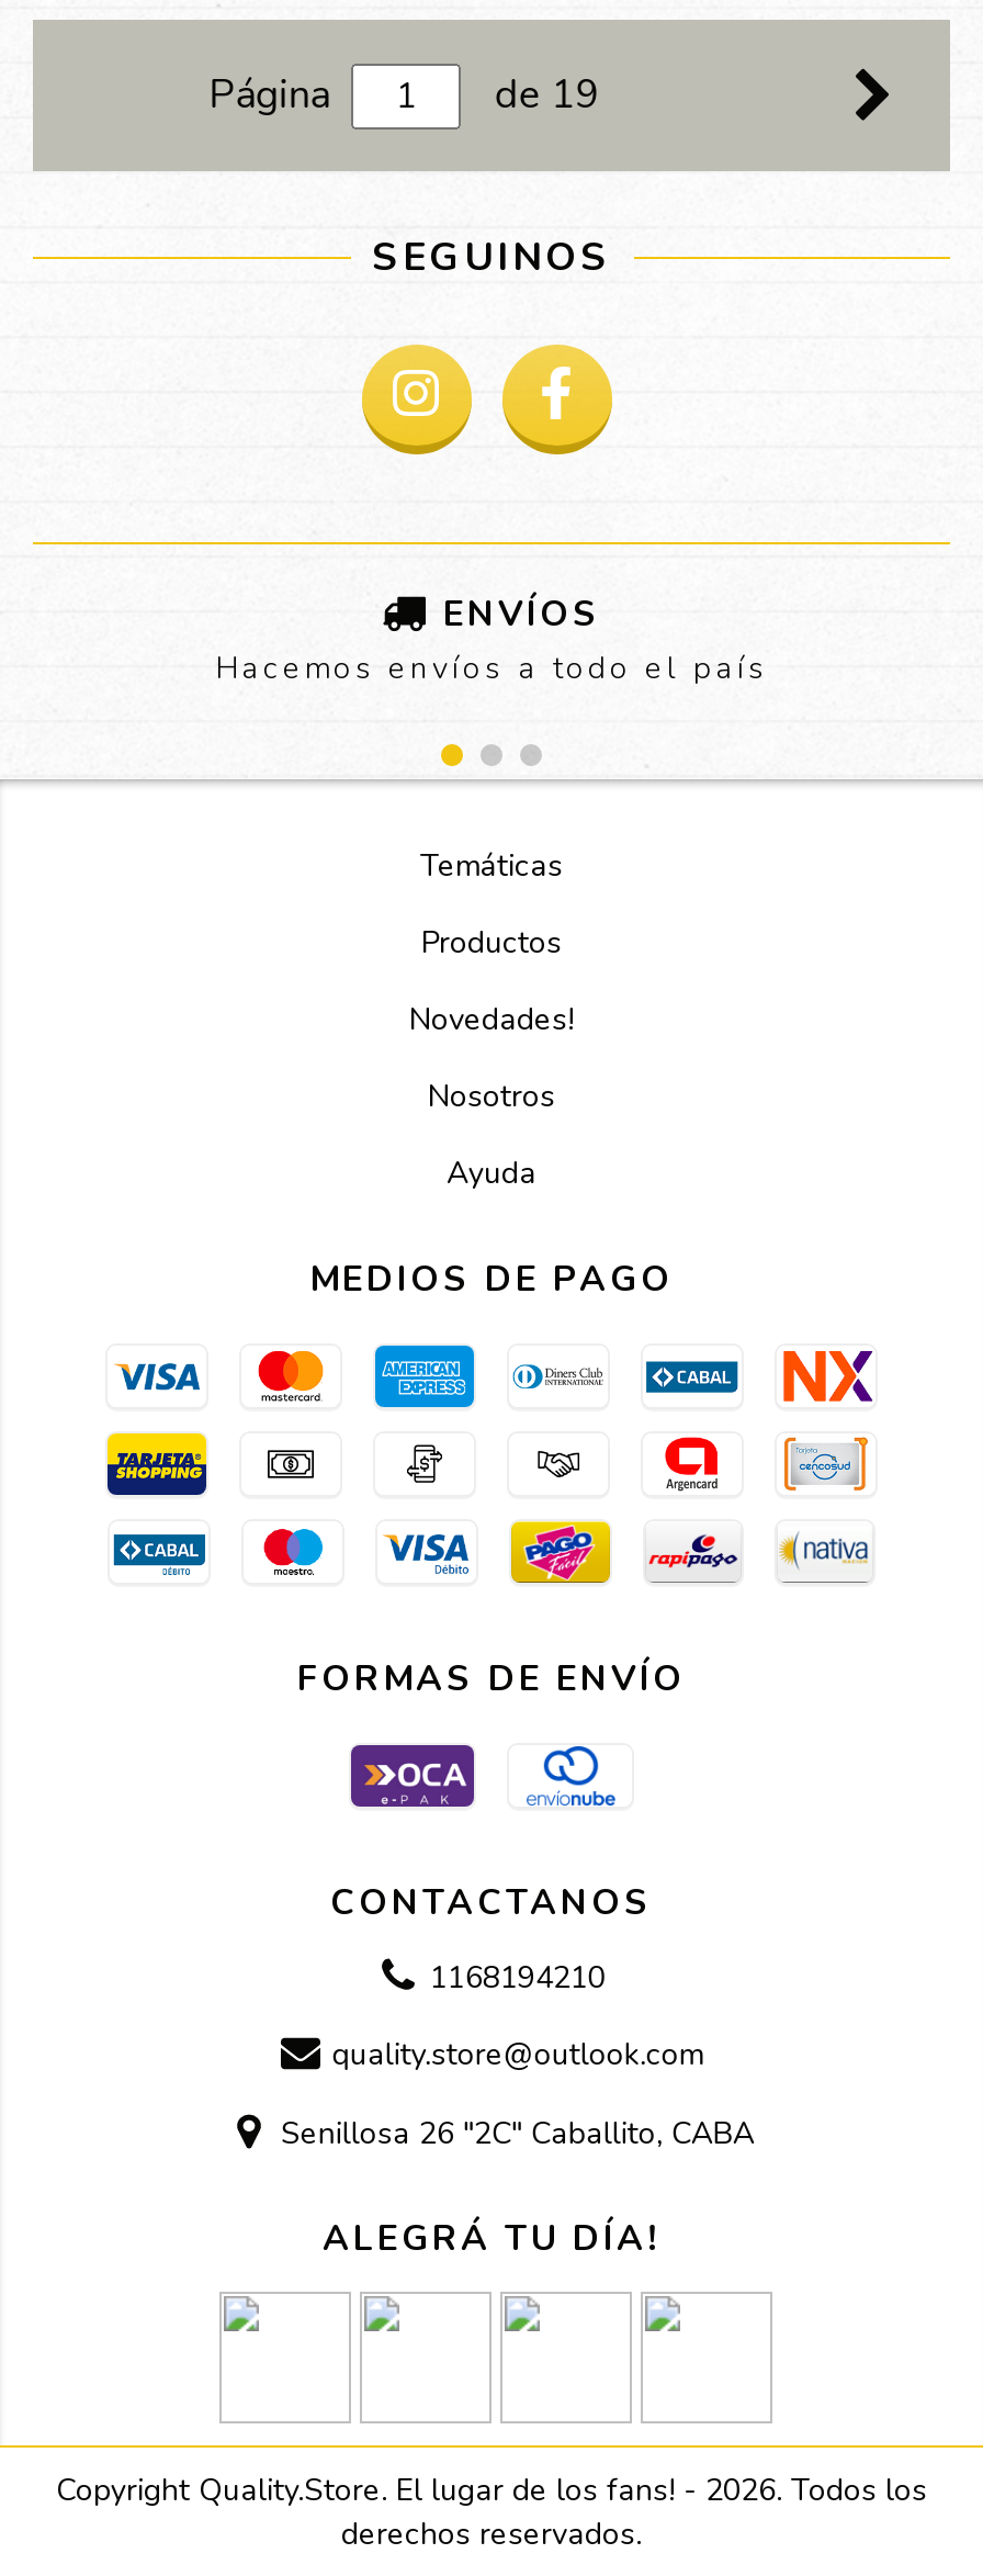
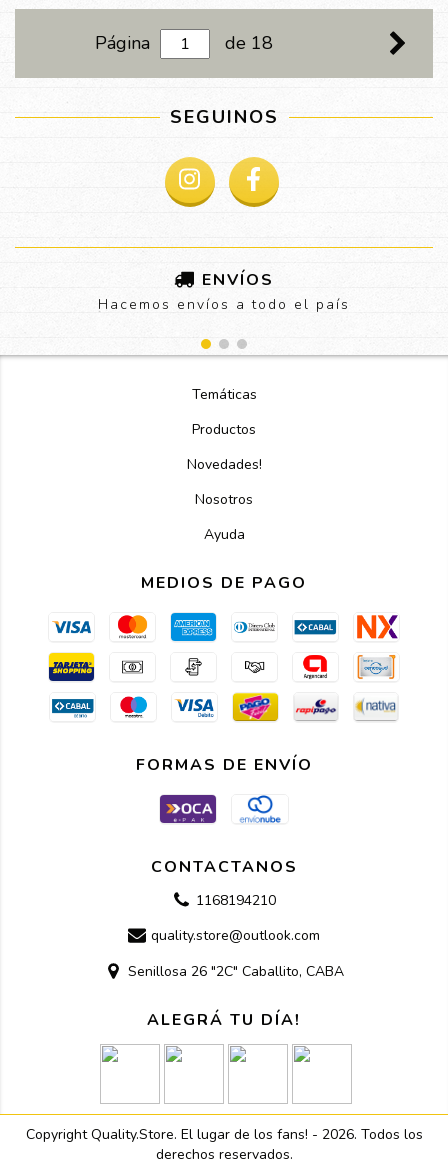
- de 19
+ de 18
